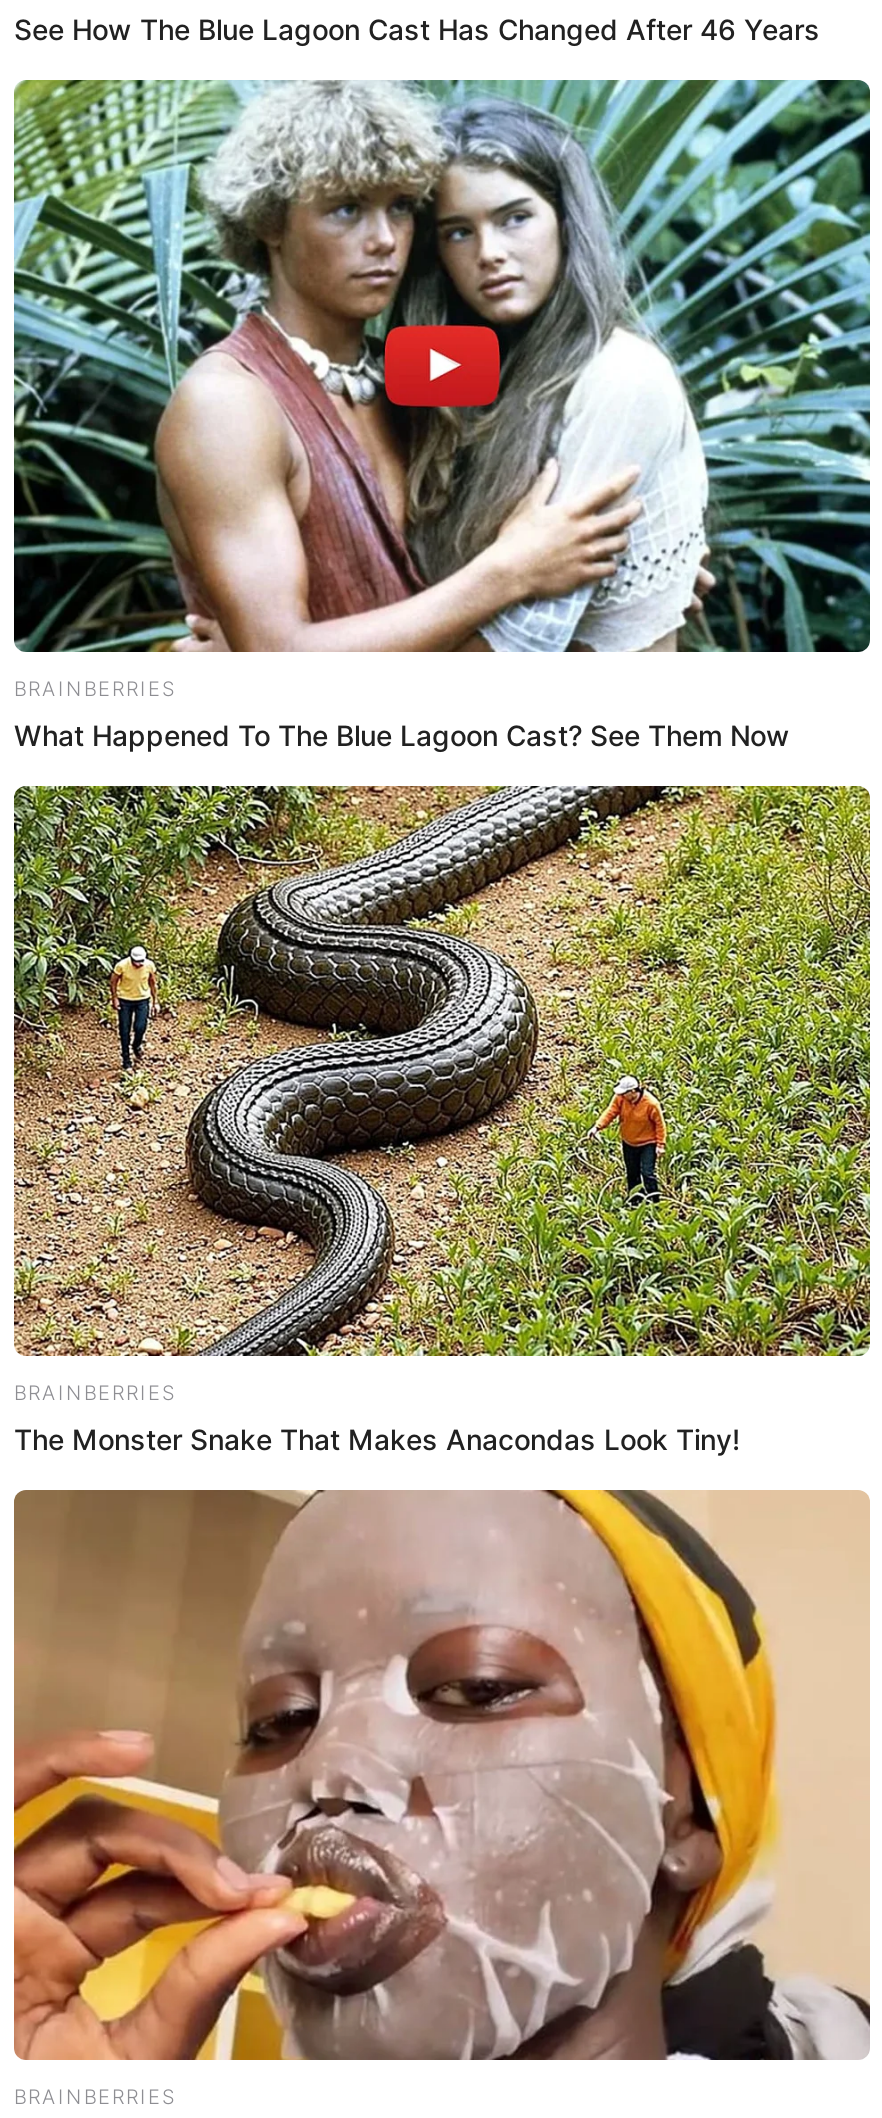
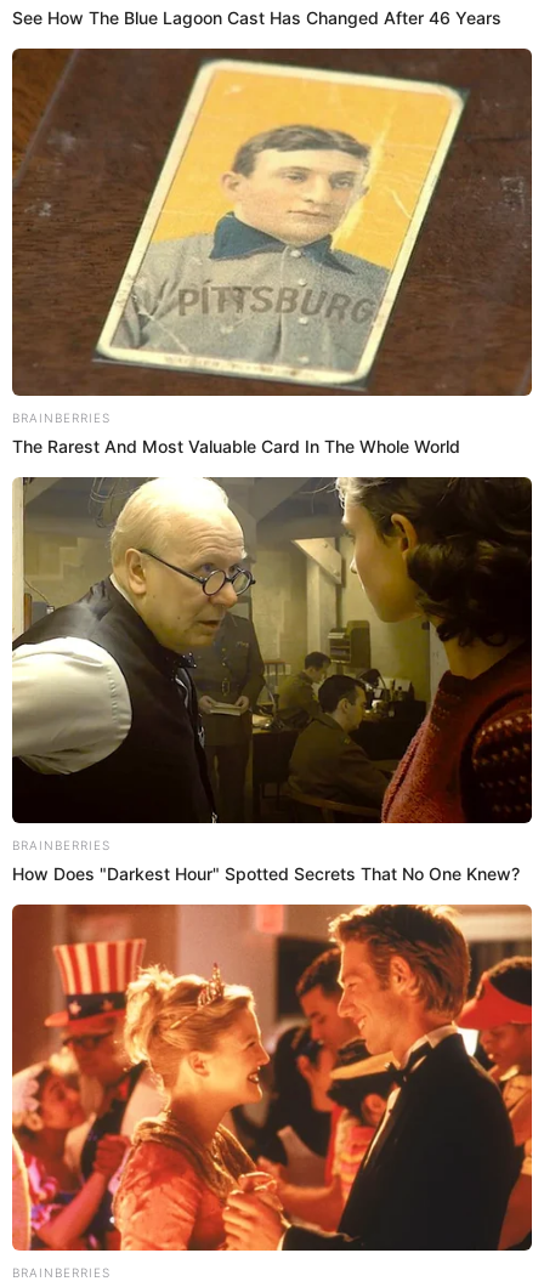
- [image]
- What Happened To The Blue Lagoon Cast? See Them Now
+ [image]
+ The Rarest And Most Valuable Card In The Whole World

- [image]
- The Monster Snake That Makes Anacondas Look Tiny!
+ [image]
+ How Does "Darkest Hour" Spotted Secrets That No One Knew?

- [image]
+ [image]
